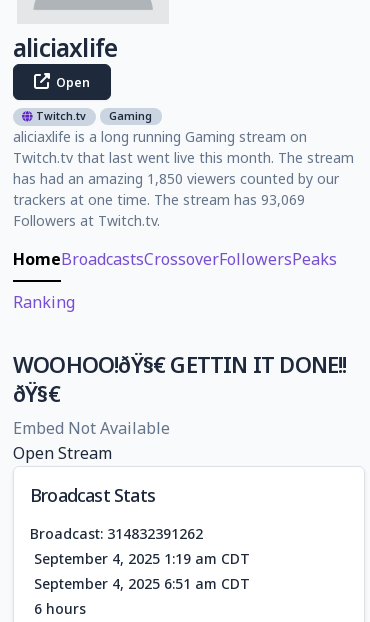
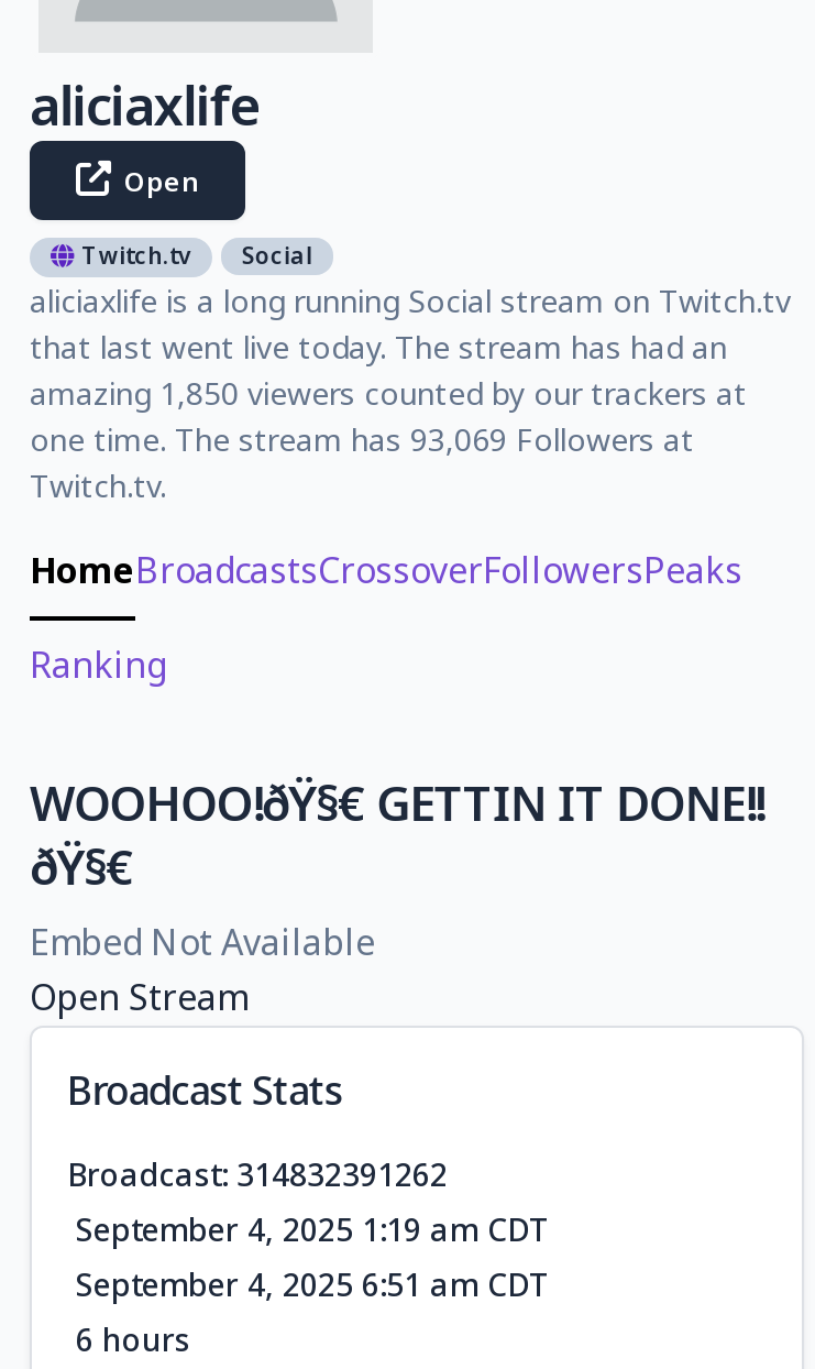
- Gaming
- aliciaxlife is a long running Gaming stream on
- Twitch.tv that last went live this month. The stream
- has had an amazing 1,850 viewers counted by our
- trackers at one time. The stream has 93,069
- Followers at Twitch.tv.
+ Social
+ aliciaxlife is a long running Social stream on Twitch.tv
+ that last went live today. The stream has had an
+ amazing 1,850 viewers counted by our trackers at
+ one time. The stream has 93,069 Followers at
+ Twitch.tv.
